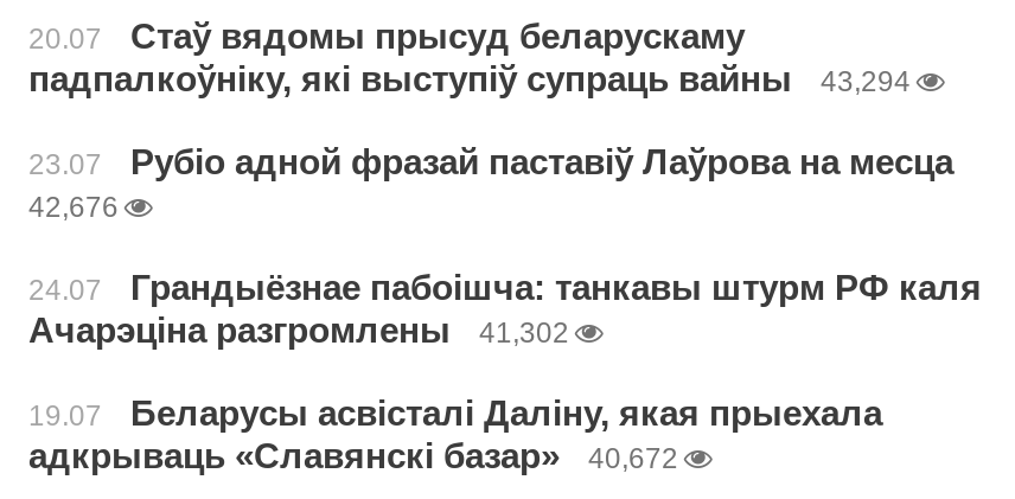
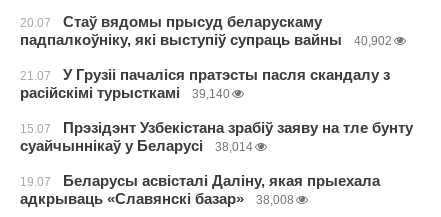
- падпалкоўніку, які выступіў супраць вайны 43,294
+ падпалкоўніку, які выступіў супраць вайны 40,902

- 23.07
- Рубіо адной фразай паставіў Лаўрова на месца
- 42,676
+ 21.07
+ У Грузіі пачаліся пратэсты пасля скандалу з
+ расійскімі турысткамі
+ 39,140

- 24.07
- Грандыёзнае пабоішча: танкавы штурм РФ каля
- Ачарэціна разгромлены
- 41,302
+ 15.07
+ Прэзідэнт Узбекістана зрабіў заяву на тле бунту
+ суайчыннікаў у Беларусі
+ 38,014

- адкрываць «Славянскі базар» 40,672
+ адкрываць «Славянскі базар» 38,008
